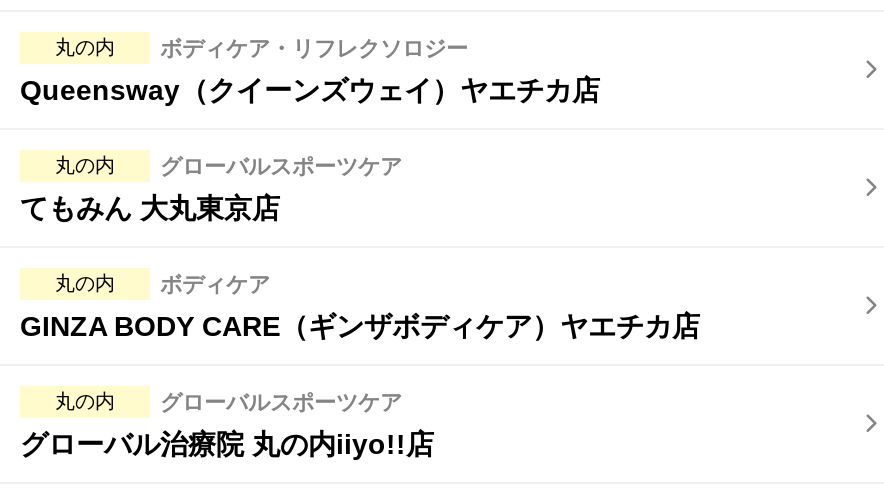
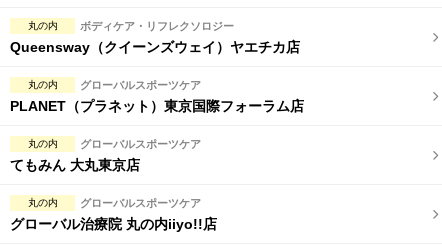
+ PLANET（プラネット）東京国際フォーラム店

moved down: てもみん 大丸東京店

- ボディケア
- GINZA BODY CARE（ギンザボディケア）ヤエチカ店
+ グローバルスポーツケア
